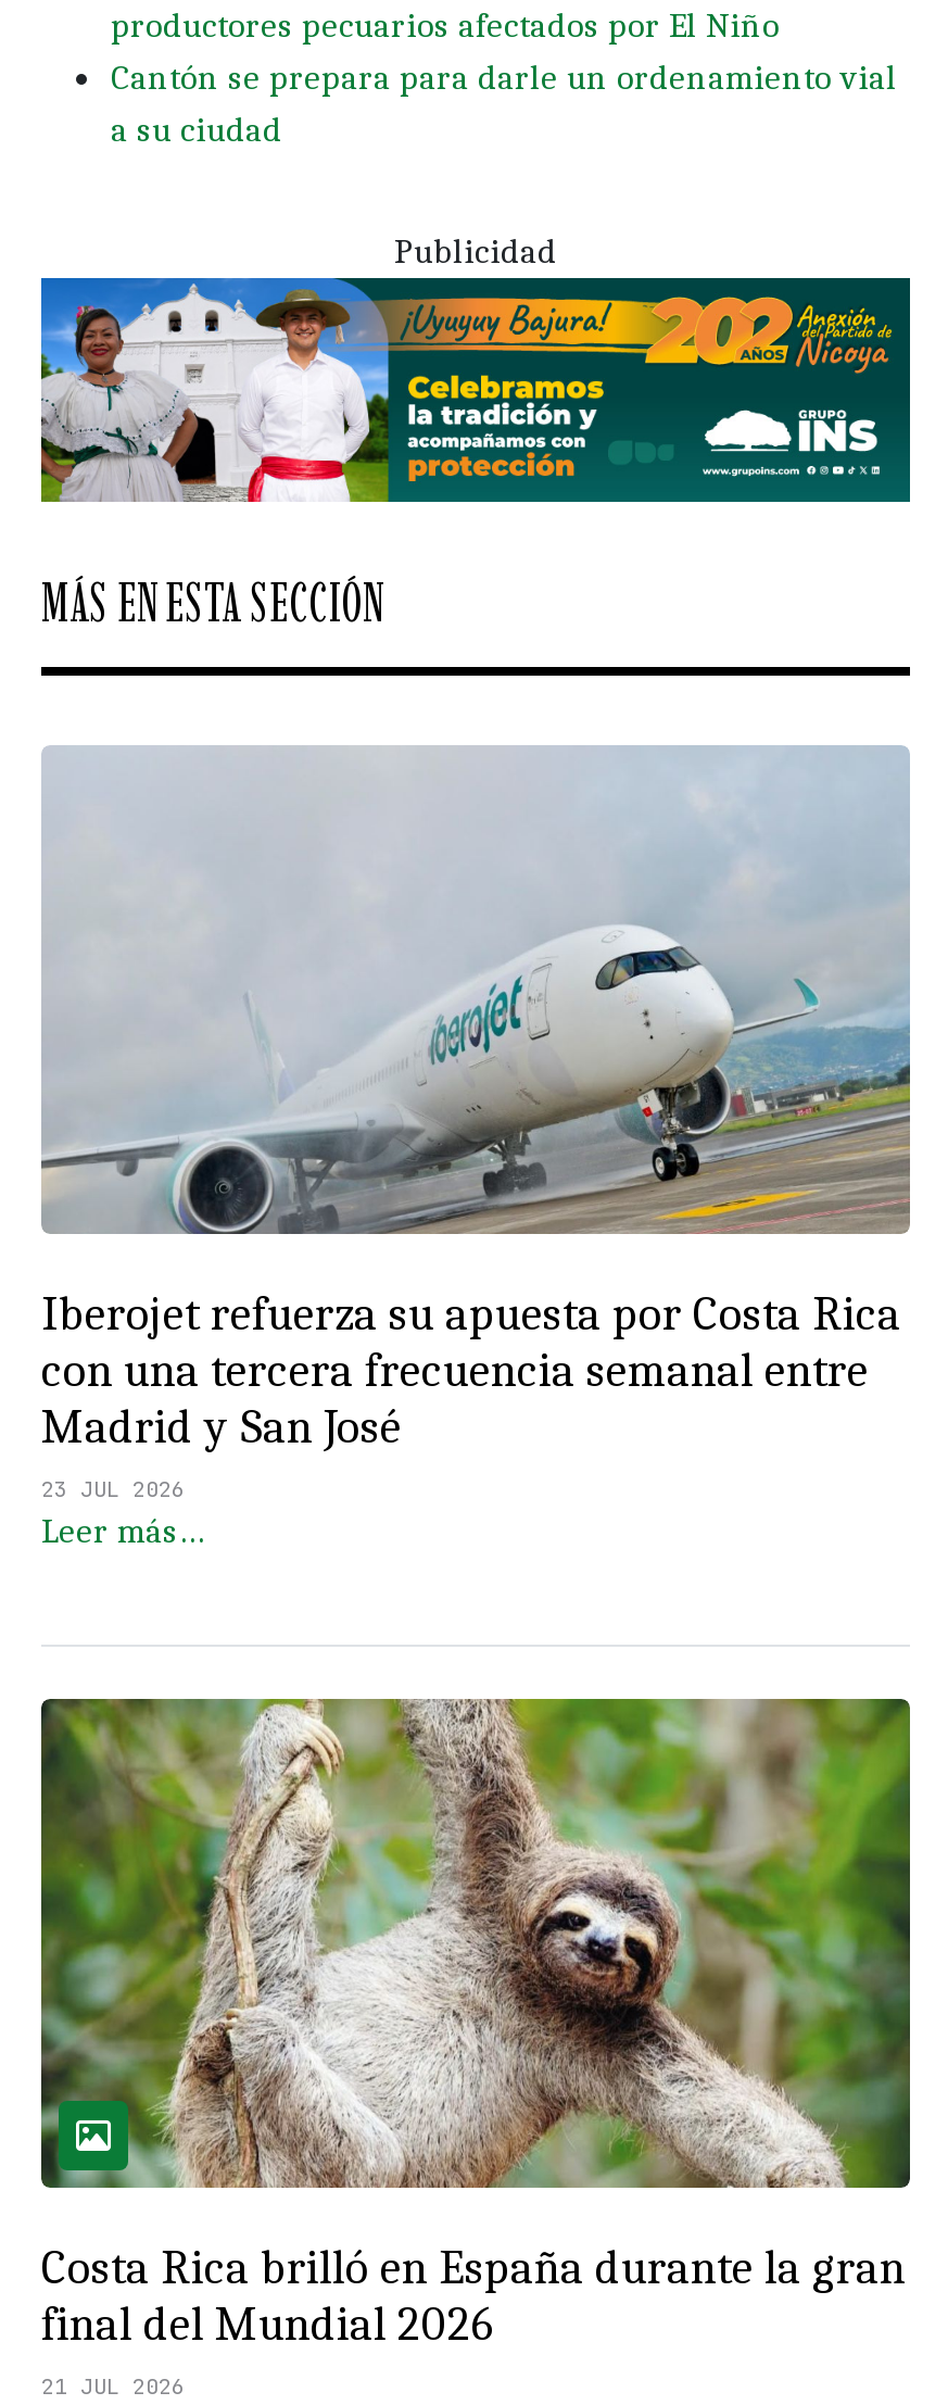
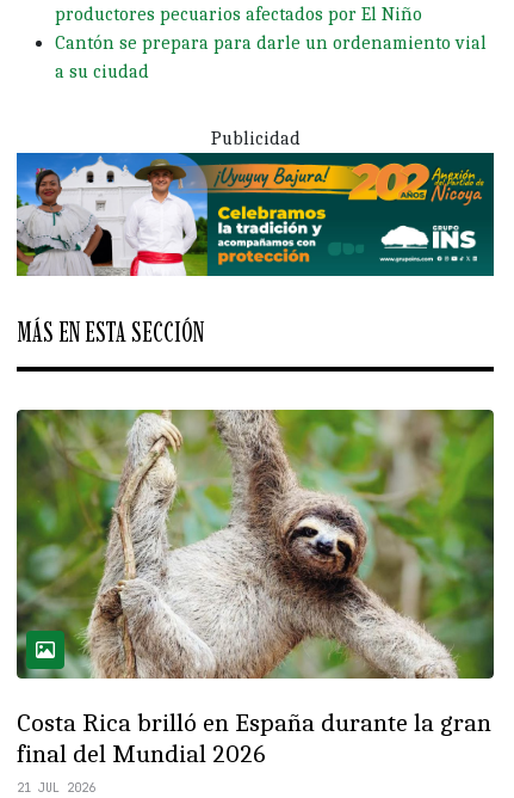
- [image]
- Iberojet refuerza su apuesta por Costa Rica
- con una tercera frecuencia semanal entre
- Madrid y San José
- 23 JUL 2026
- Leer más…
